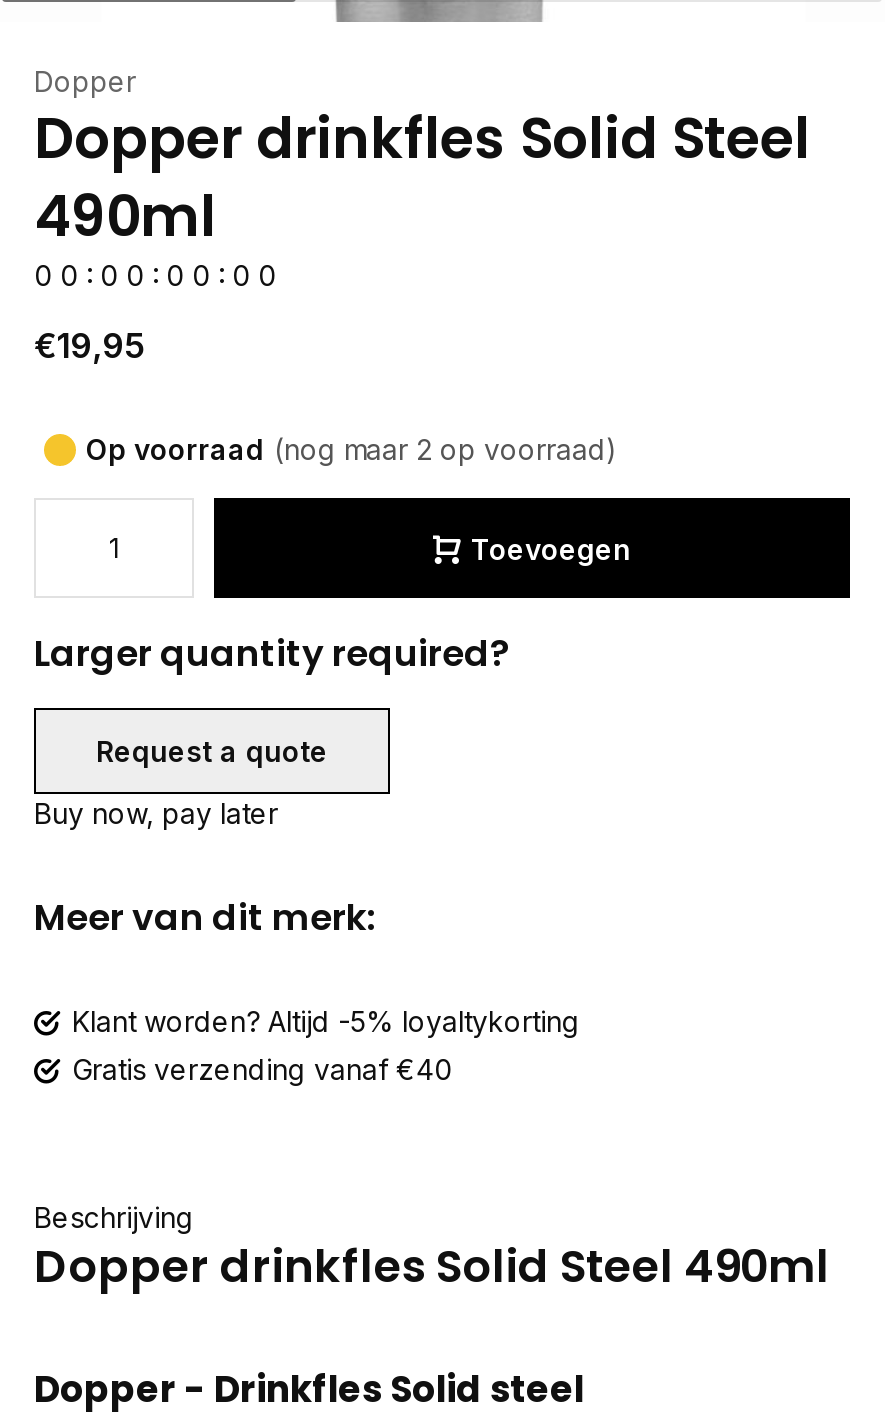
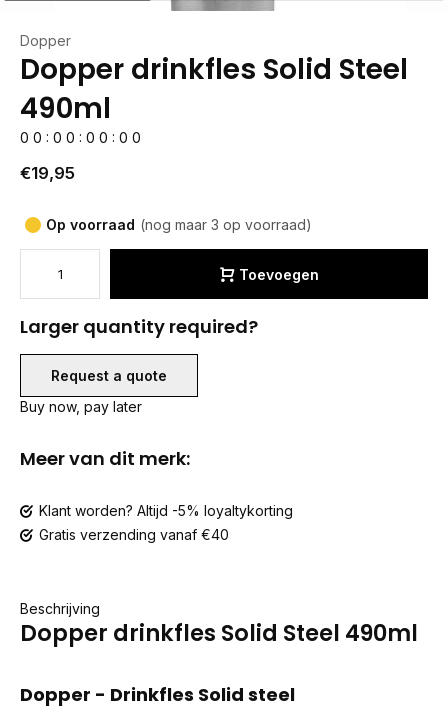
- Op voorraad (nog maar 2 op voorraad)
+ Op voorraad (nog maar 3 op voorraad)
